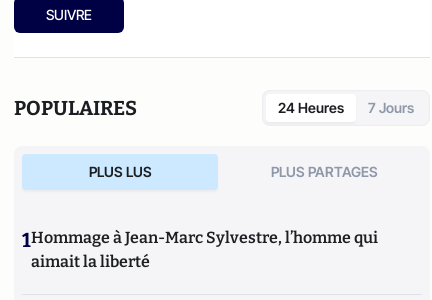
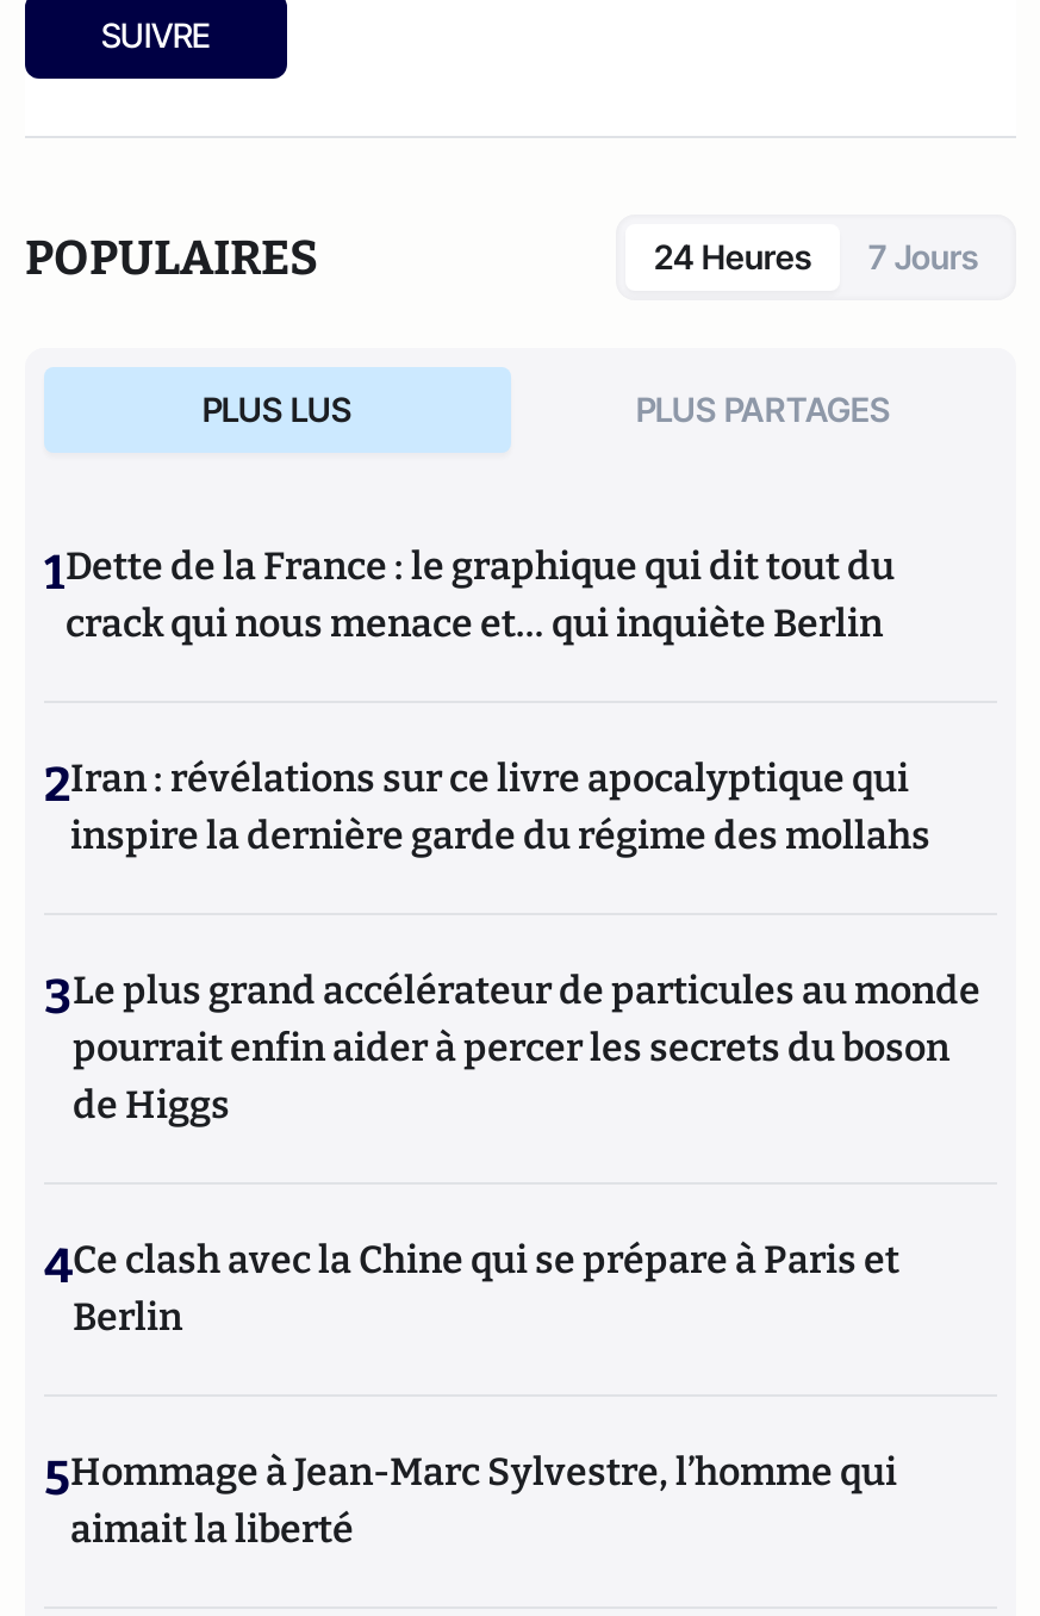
- 1Hommage à Jean-Marc Sylvestre, l’homme qui
+ 1Dette de la France : le graphique qui dit tout du
+ crack qui nous menace et… qui inquiète Berlin
+ 2Iran : révélations sur ce livre apocalyptique qui
+ inspire la dernière garde du régime des mollahs
+ 3Le plus grand accélérateur de particules au monde
+ pourrait enfin aider à percer les secrets du boson
+ de Higgs
+ 4Ce clash avec la Chine qui se prépare à Paris et
+ Berlin
+ 5Hommage à Jean-Marc Sylvestre, l’homme qui
